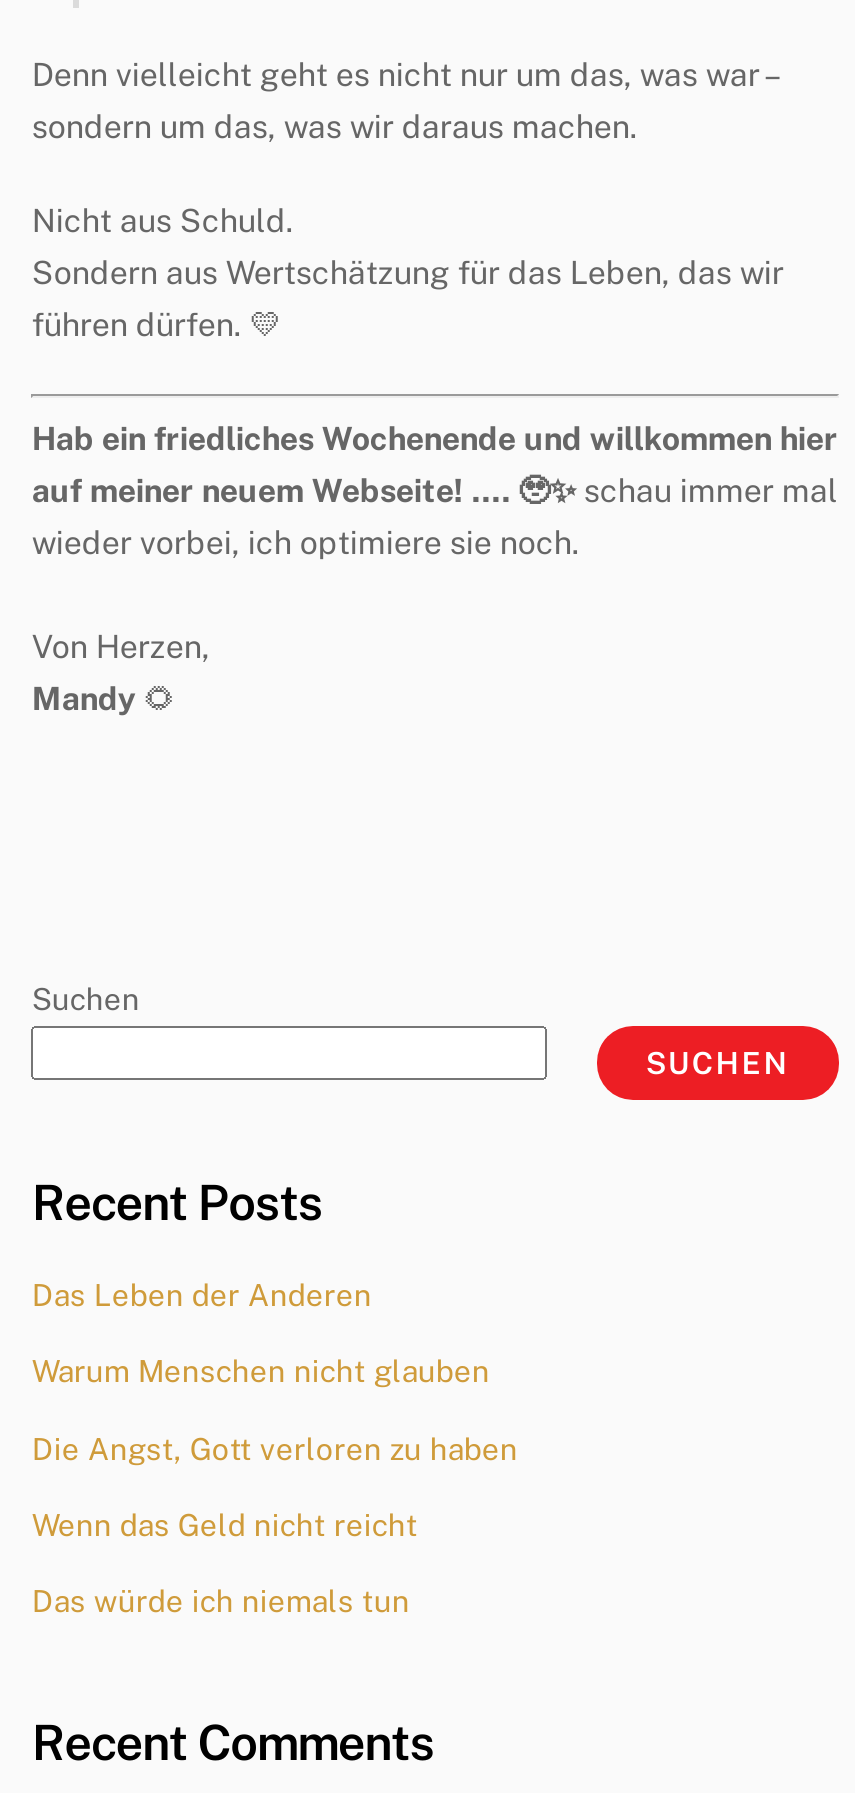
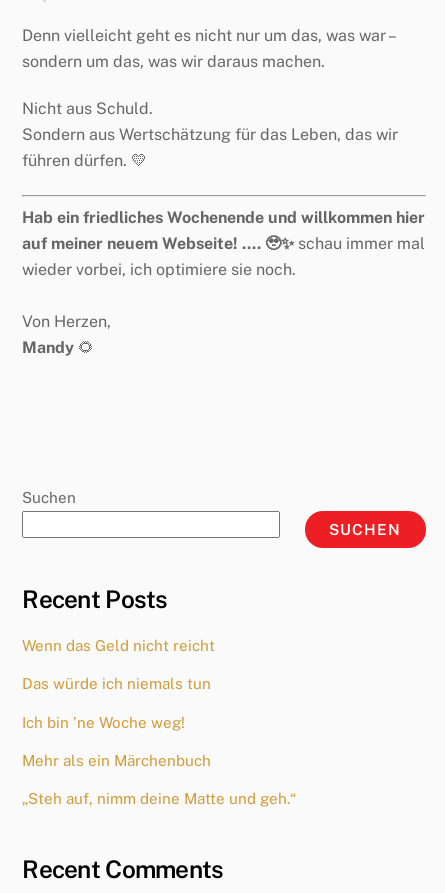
- Das Leben der Anderen
- Warum Menschen nicht glauben
- Die Angst, Gott verloren zu haben

moved up: Wenn das Geld nicht reicht | Das würde ich niemals tun

+ Ich bin ’ne Woche weg!
+ Mehr als ein Märchenbuch
+ „Steh auf, nimm deine Matte und geh.“
